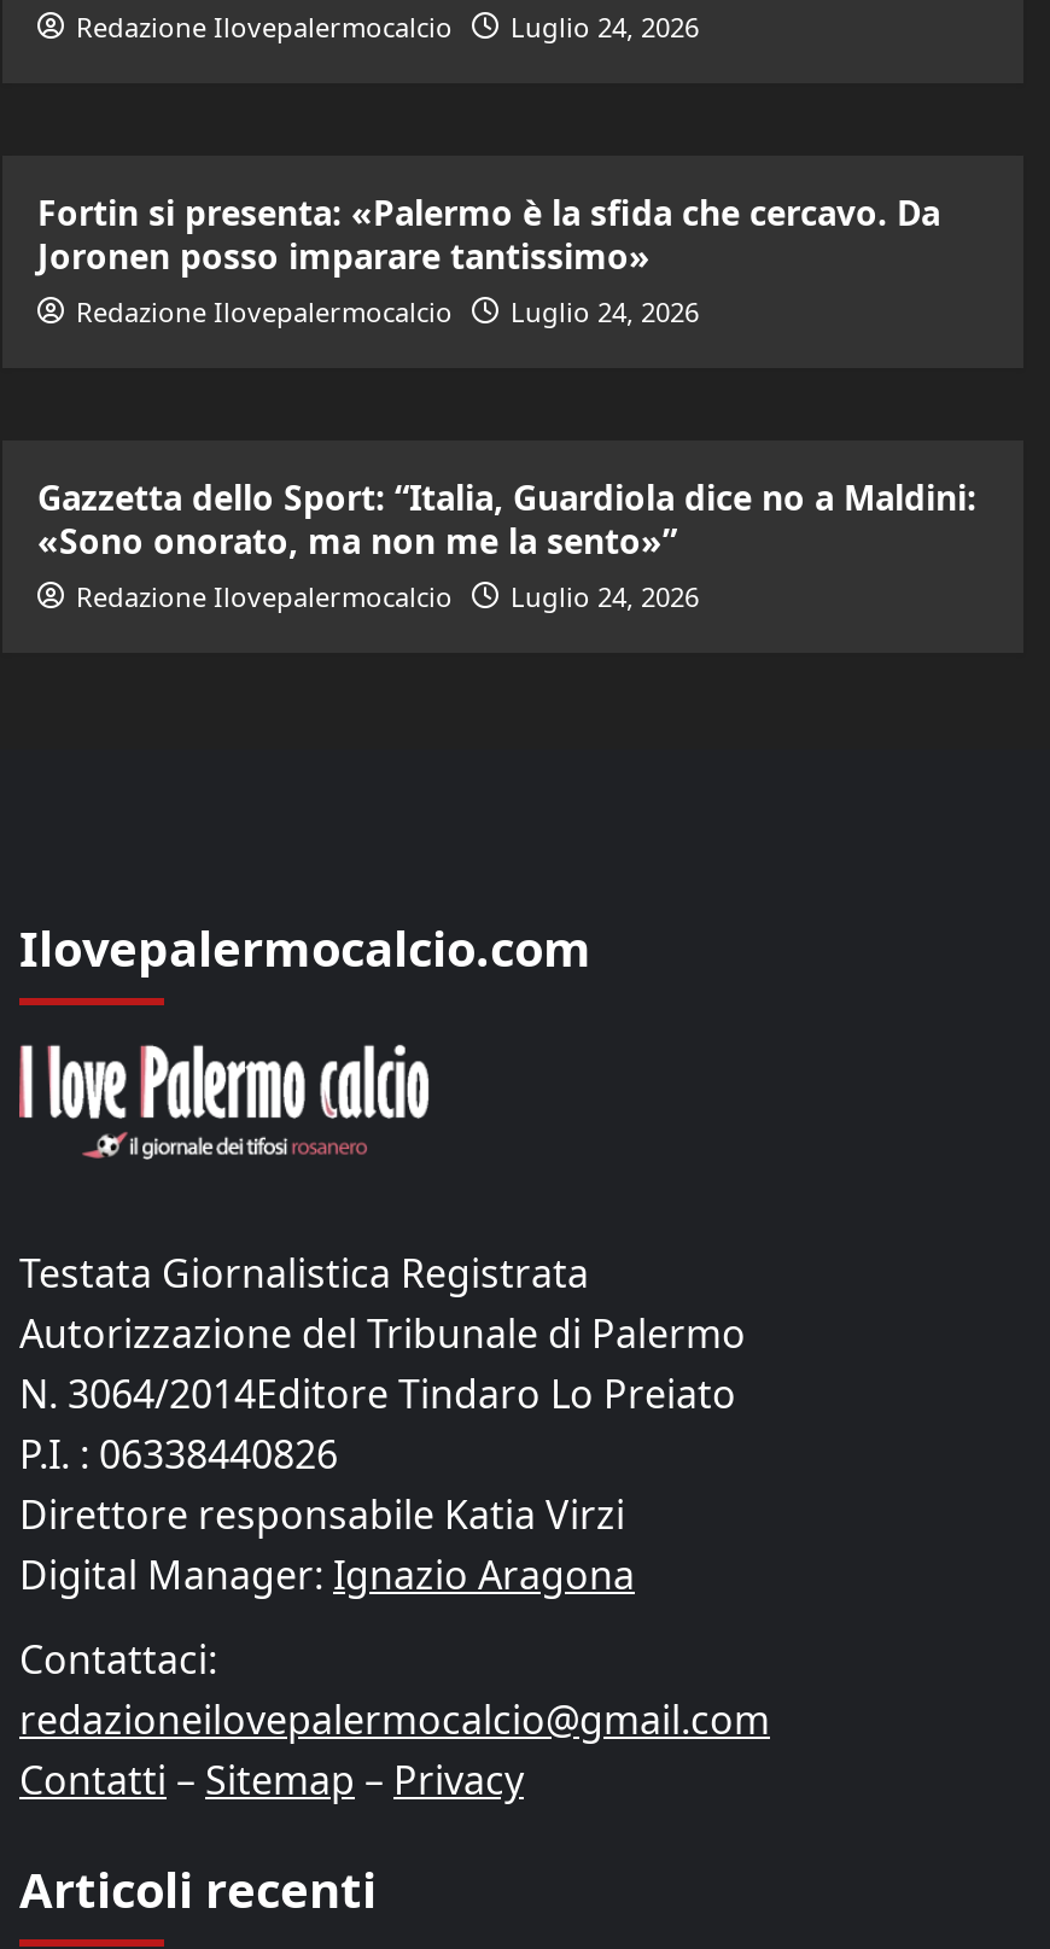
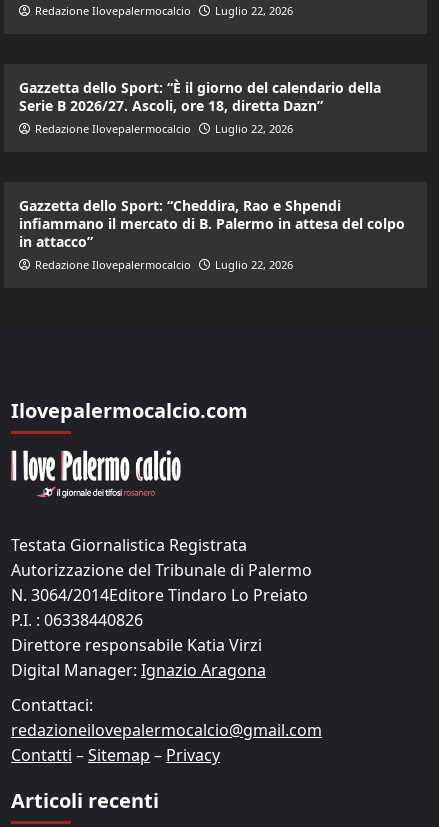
- Redazione Ilovepalermocalcio Luglio 24, 2026
+ Redazione Ilovepalermocalcio Luglio 22, 2026

- Fortin si presenta: «Palermo è la sfida che cercavo. Da
- Joronen posso imparare tantissimo»
+ Gazzetta dello Sport: “È il giorno del calendario della
+ Serie B 2026/27. Ascoli, ore 18, diretta Dazn”

- Redazione Ilovepalermocalcio Luglio 24, 2026
+ Redazione Ilovepalermocalcio Luglio 22, 2026

- Gazzetta dello Sport: “Italia, Guardiola dice no a Maldini:
- «Sono onorato, ma non me la sento»”
+ Gazzetta dello Sport: “Cheddira, Rao e Shpendi
+ infiammano il mercato di B. Palermo in attesa del colpo
+ in attacco”

- Redazione Ilovepalermocalcio Luglio 24, 2026
+ Redazione Ilovepalermocalcio Luglio 22, 2026
